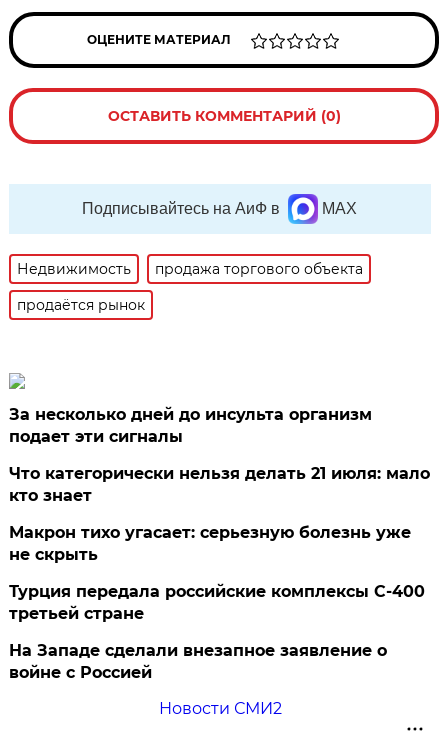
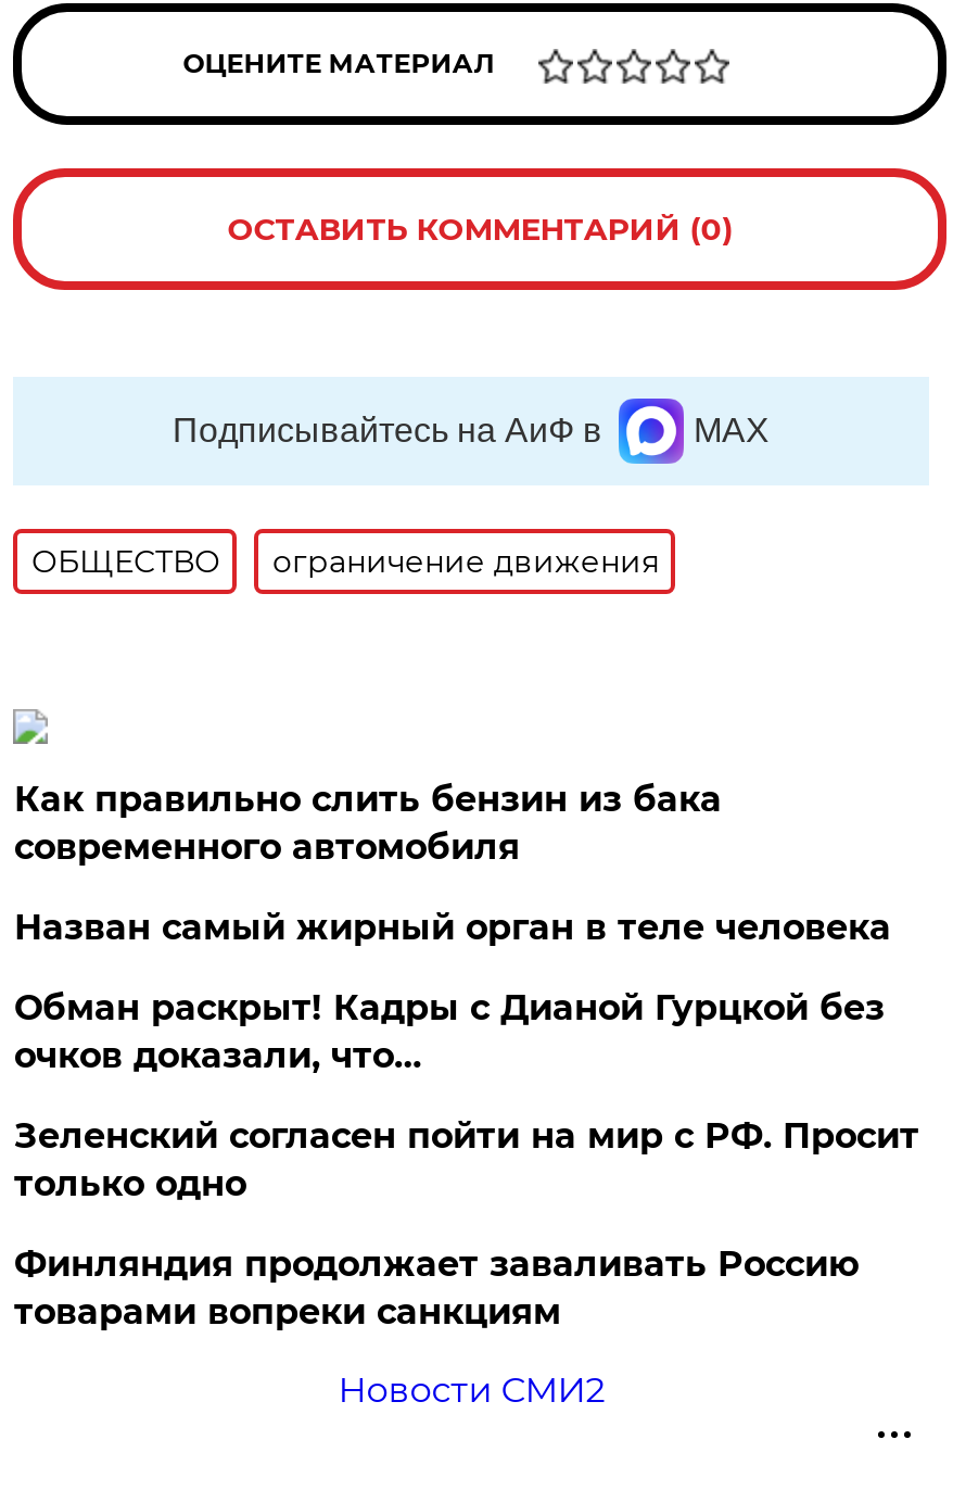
- Недвижимость
- продажа торгового объекта
- продаётся рынок
+ ОБЩЕСТВО
+ ограничение движения

- За несколько дней до инсульта организм
- подает эти сигналы
- Что категорически нельзя делать 21 июля: мало
- кто знает
- Макрон тихо угасает: серьезную болезнь уже
- не скрыть
- Турция передала российские комплексы С-400
- третьей стране
- На Западе сделали внезапное заявление о
- войне с Россией
+ Как правильно слить бензин из бака
+ современного автомобиля
+ Назван самый жирный орган в теле человека
+ Обман раскрыт! Кадры с Дианой Гурцкой без
+ очков доказали, что…
+ Зеленский согласен пойти на мир с РФ. Просит
+ только одно
+ Финляндия продолжает заваливать Россию
+ товарами вопреки санкциям
